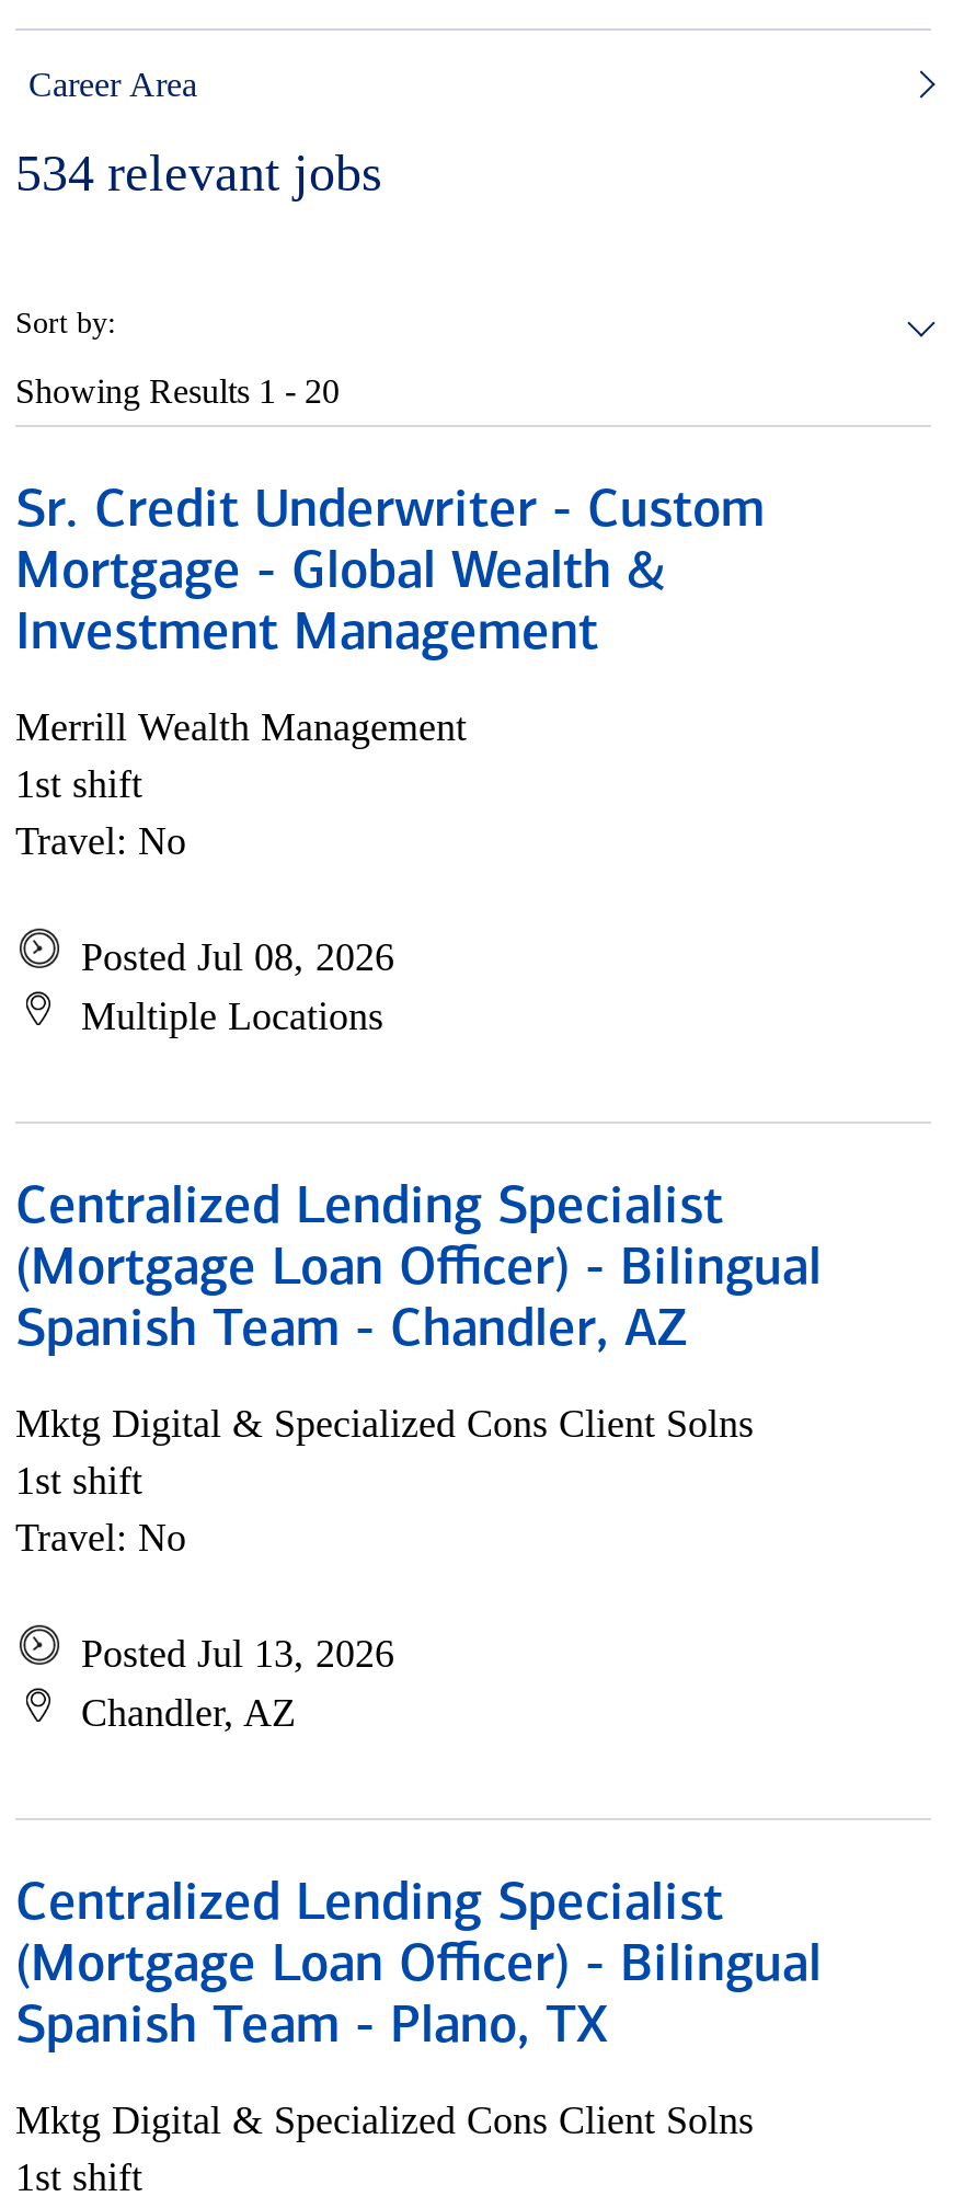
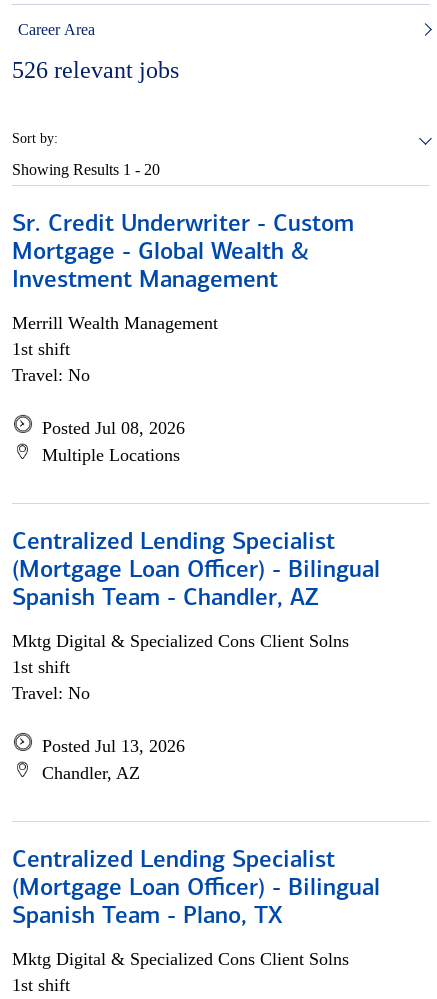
- 534 relevant jobs
+ 526 relevant jobs
